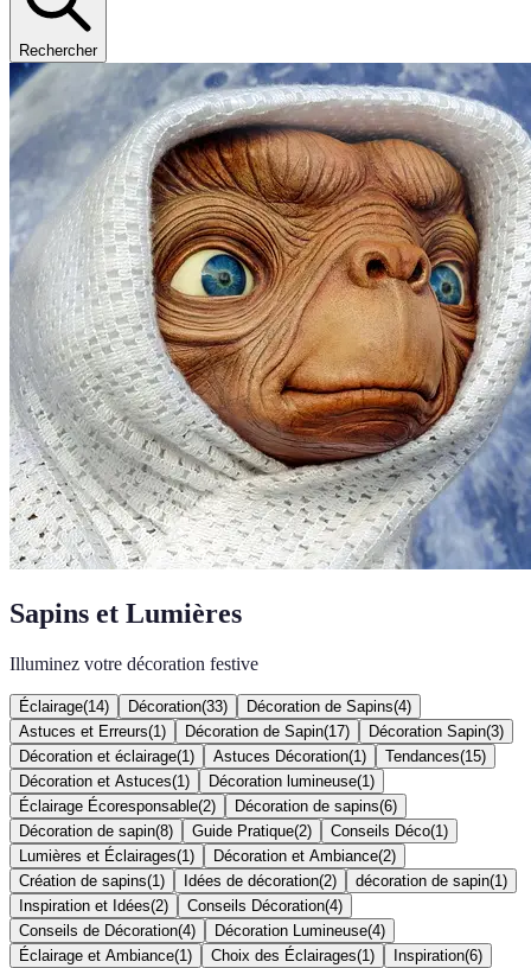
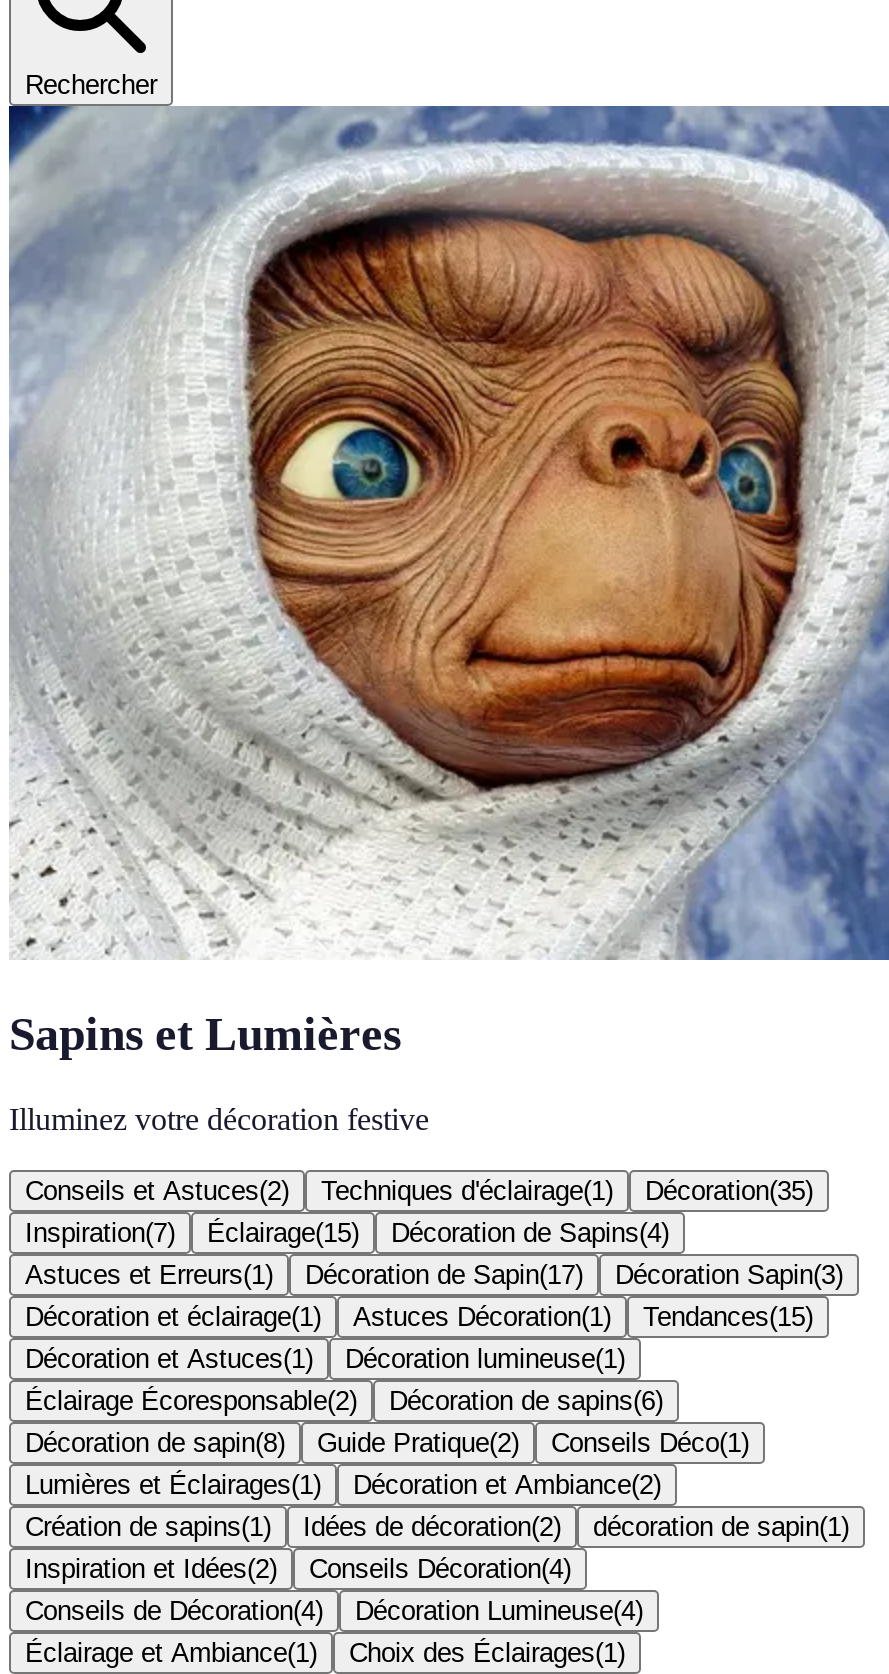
- Éclairage(14)
- Décoration(33)
+ Conseils et Astuces(2)
+ Techniques d'éclairage(1)
+ Décoration(35)
+ Inspiration(7)
+ Éclairage(15)

- Inspiration(6)
